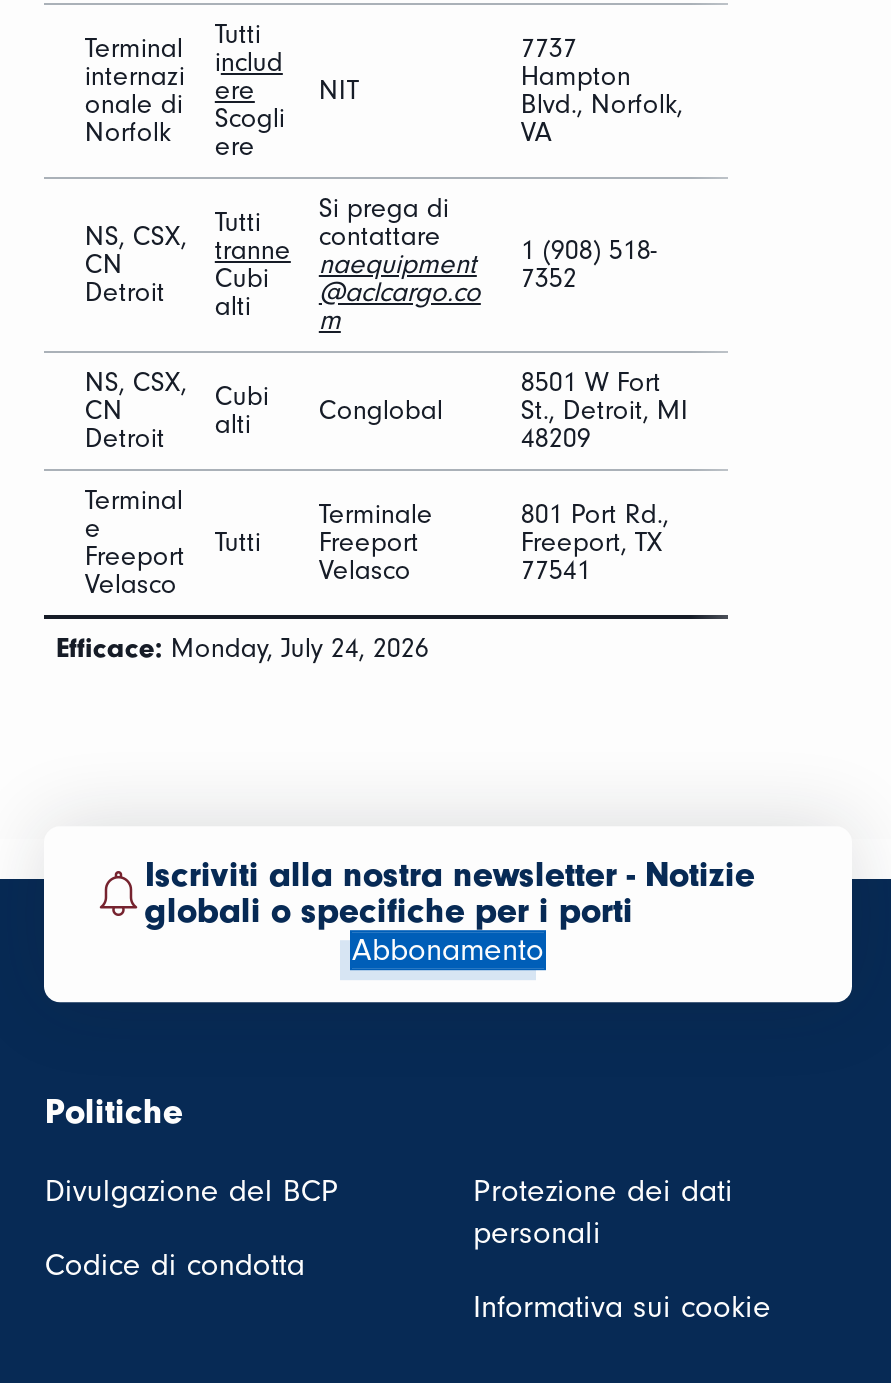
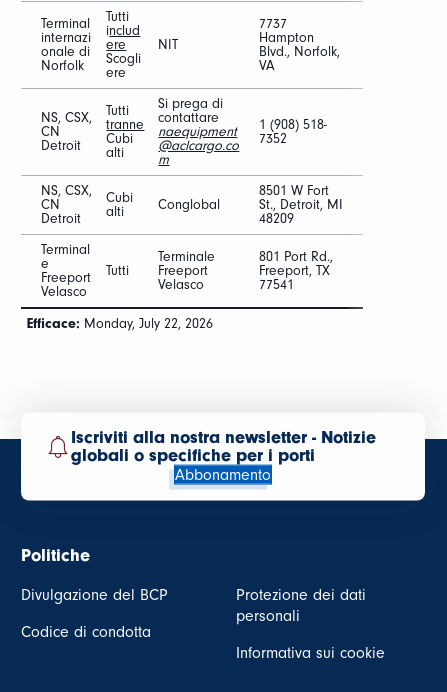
- Efficace: Monday, July 24, 2026
+ Efficace: Monday, July 22, 2026
